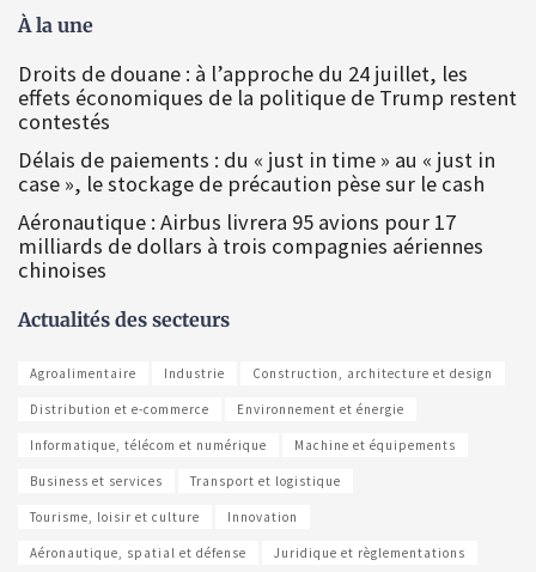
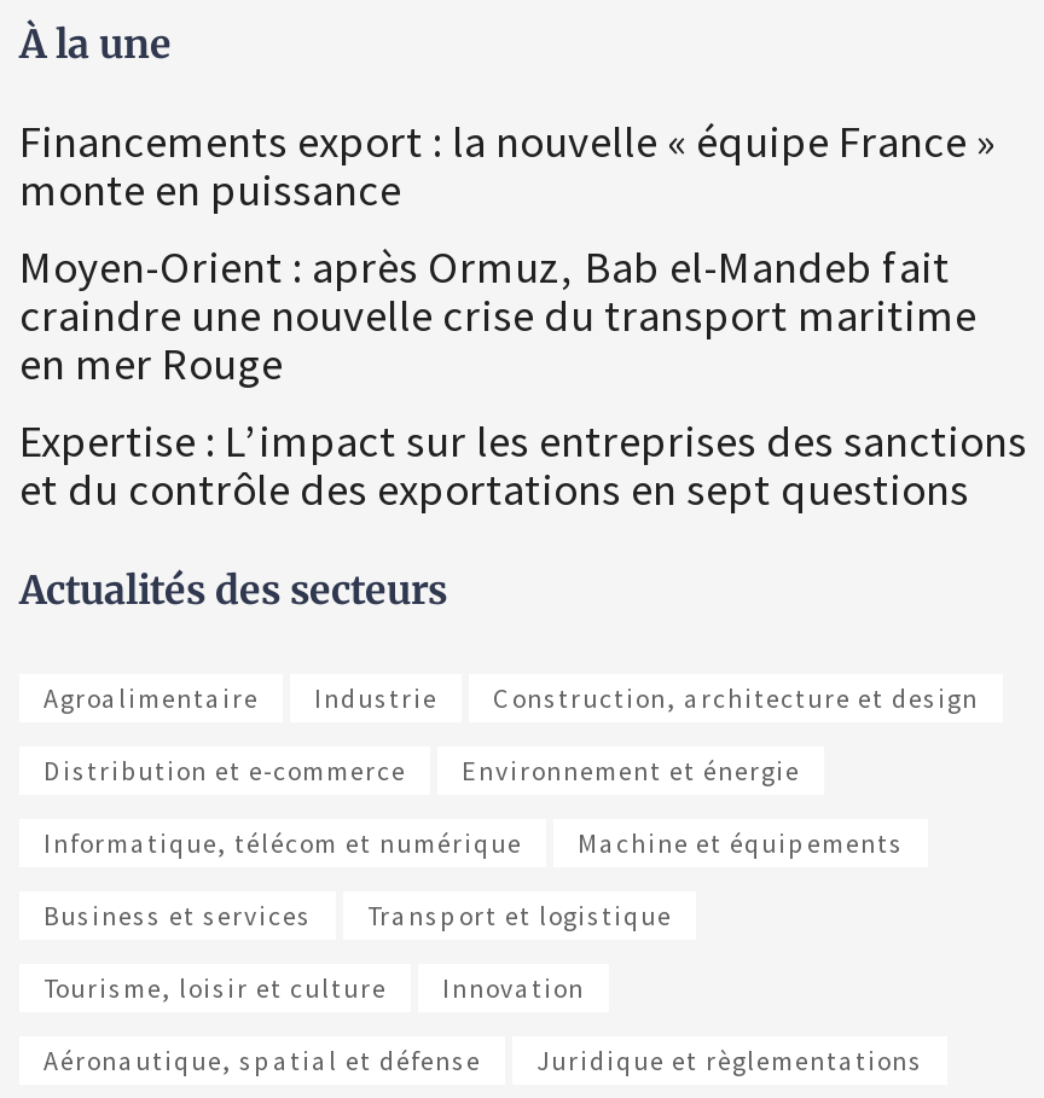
- Droits de douane : à l’approche du 24 juillet, les
- effets économiques de la politique de Trump restent
- contestés
- Délais de paiements : du « just in time » au « just in
- case », le stockage de précaution pèse sur le cash
- Aéronautique : Airbus livrera 95 avions pour 17
- milliards de dollars à trois compagnies aériennes
- chinoises
+ Financements export : la nouvelle « équipe France »
+ monte en puissance
+ Moyen-Orient : après Ormuz, Bab el-Mandeb fait
+ craindre une nouvelle crise du transport maritime
+ en mer Rouge
+ Expertise : L’impact sur les entreprises des sanctions
+ et du contrôle des exportations en sept questions
